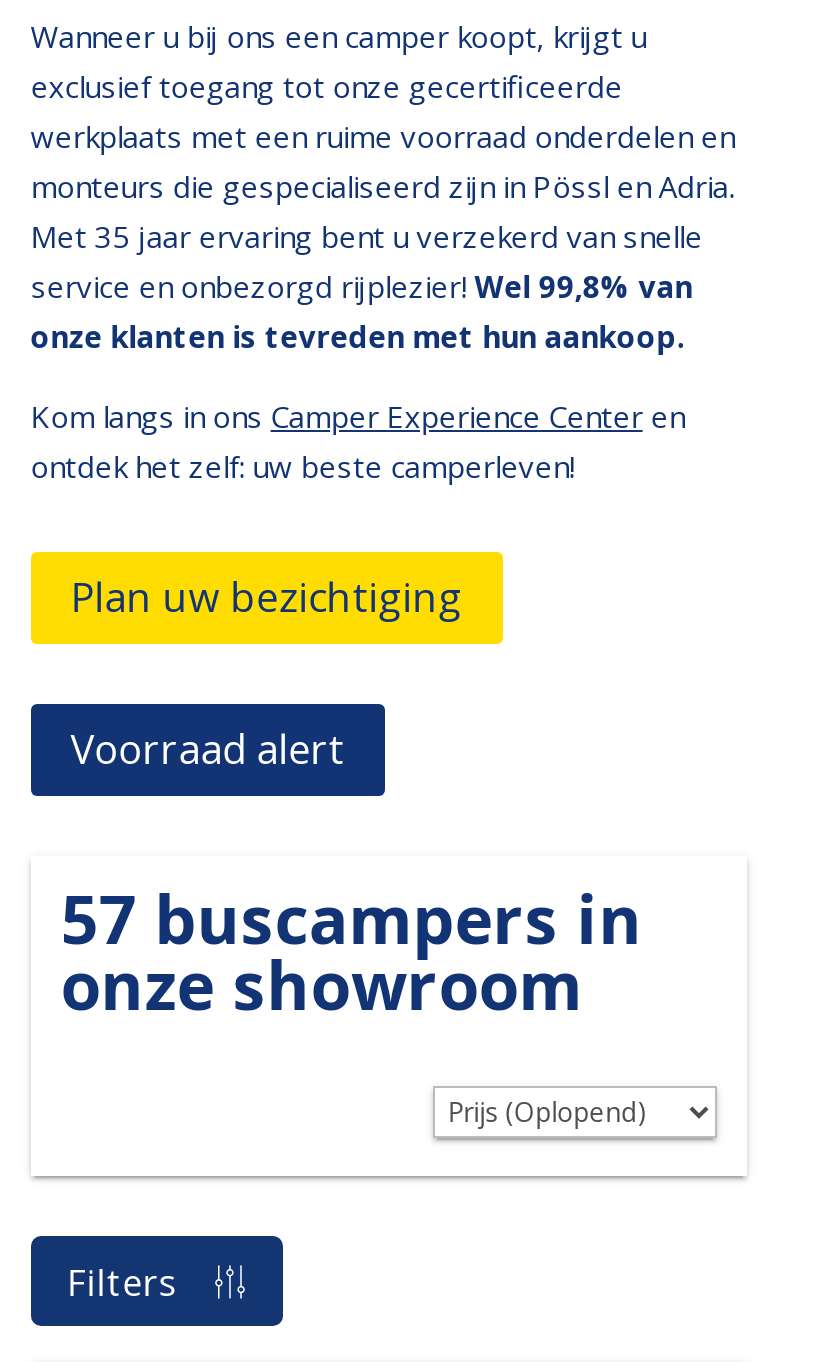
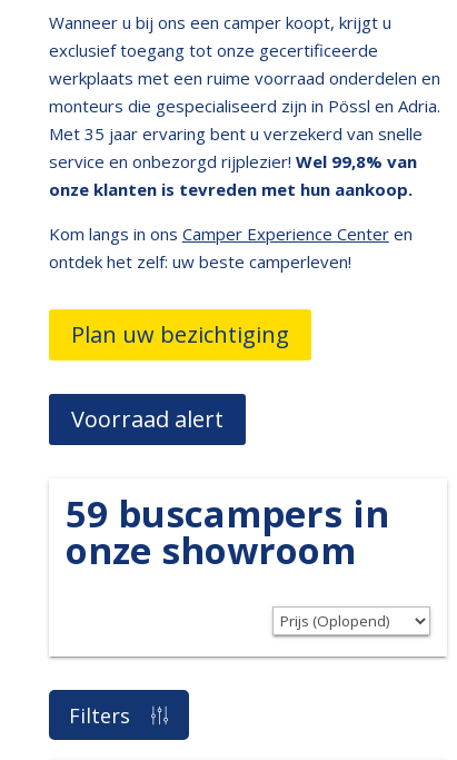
- 57 buscampers in
+ 59 buscampers in
